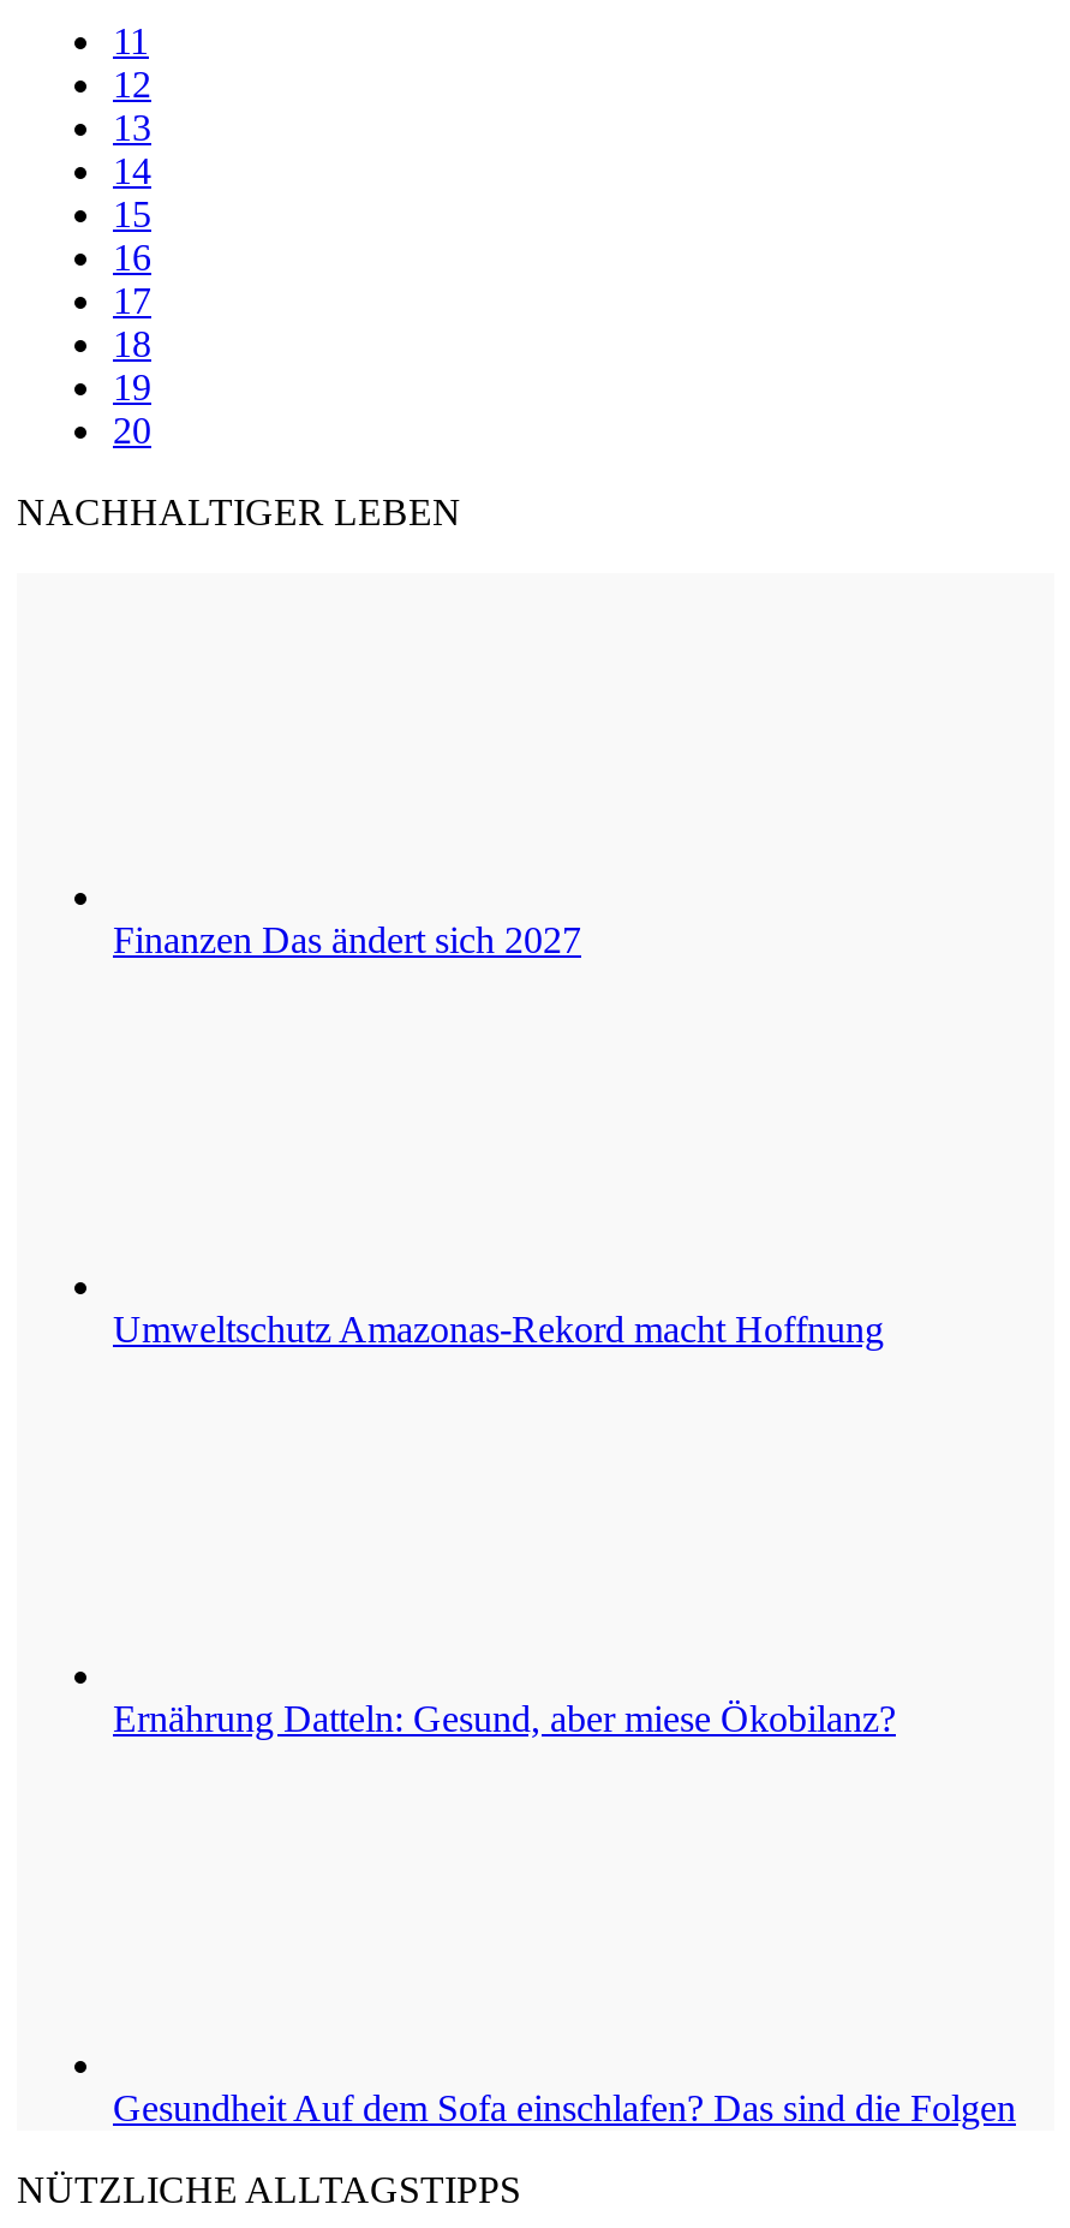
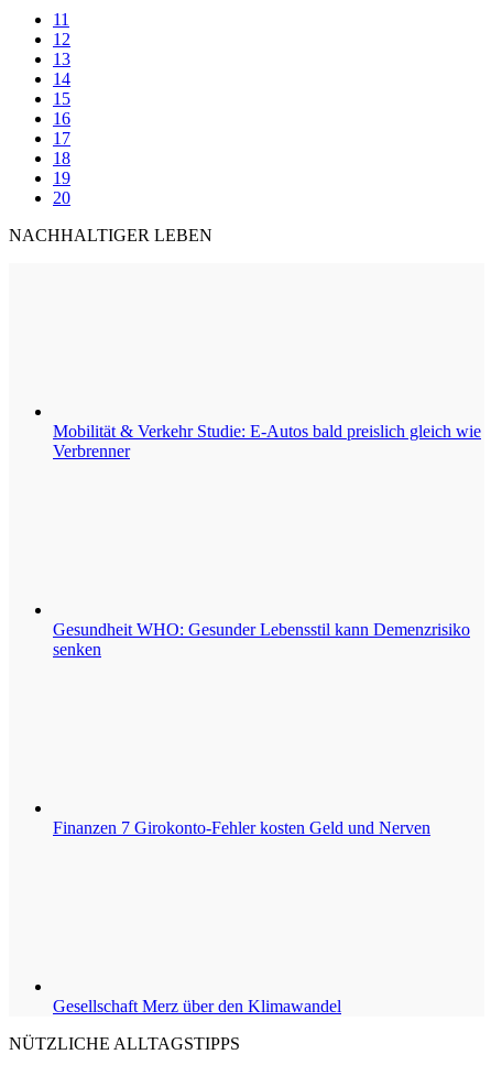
- Finanzen Das ändert sich 2027
+ Mobilität & Verkehr Studie: E-Autos bald preislich gleich wie
+ Verbrenner

- Umweltschutz Amazonas-Rekord macht Hoffnung
+ Gesundheit WHO: Gesunder Lebensstil kann Demenzrisiko
+ senken

- Ernährung Datteln: Gesund, aber miese Ökobilanz?
+ Finanzen 7 Girokonto-Fehler kosten Geld und Nerven

- Gesundheit Auf dem Sofa einschlafen? Das sind die Folgen
+ Gesellschaft Merz über den Klimawandel
